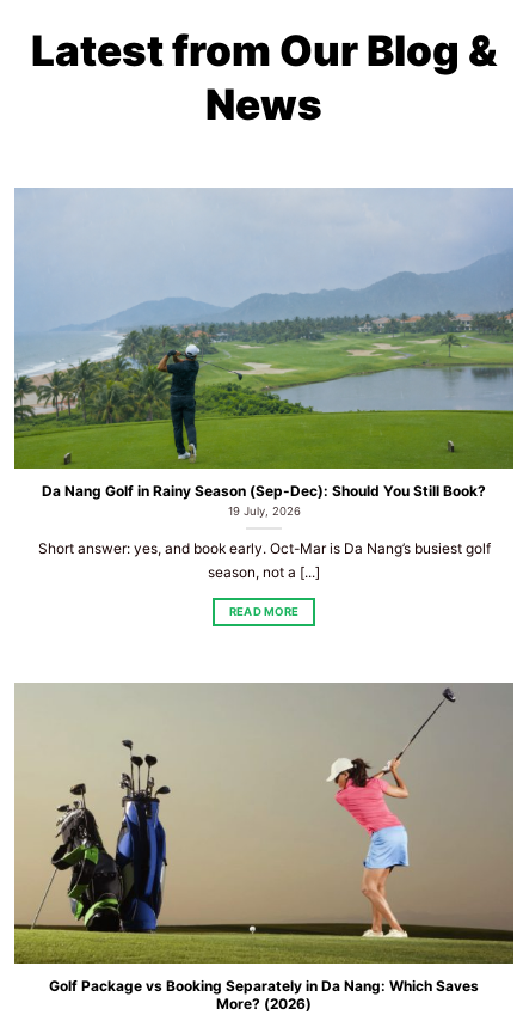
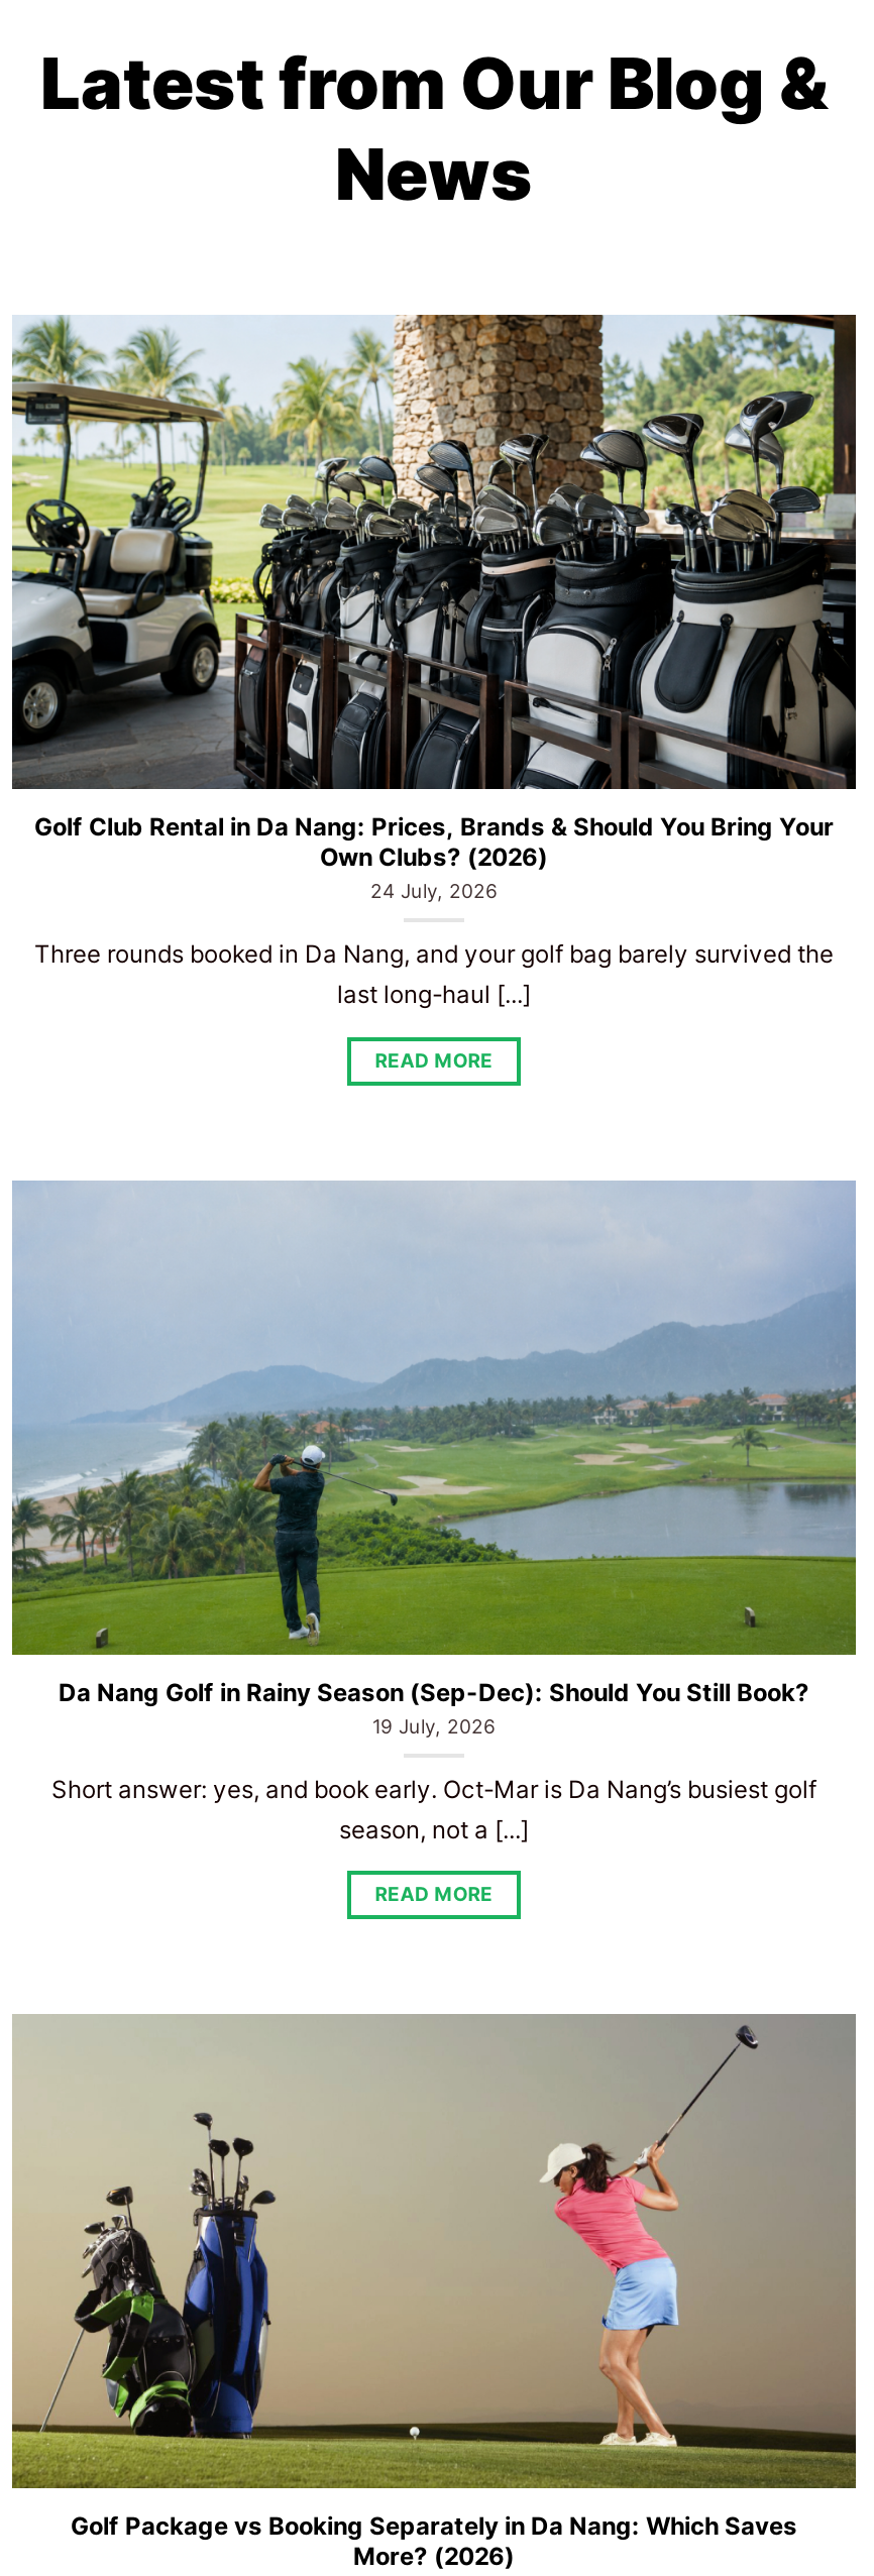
+ [image]
+ Golf Club Rental in Da Nang: Prices, Brands & Should You Bring Your
+ Own Clubs? (2026)
+ 24 July, 2026
+ Three rounds booked in Da Nang, and your golf bag barely survived the
+ last long-haul [...]
+ READ MORE
